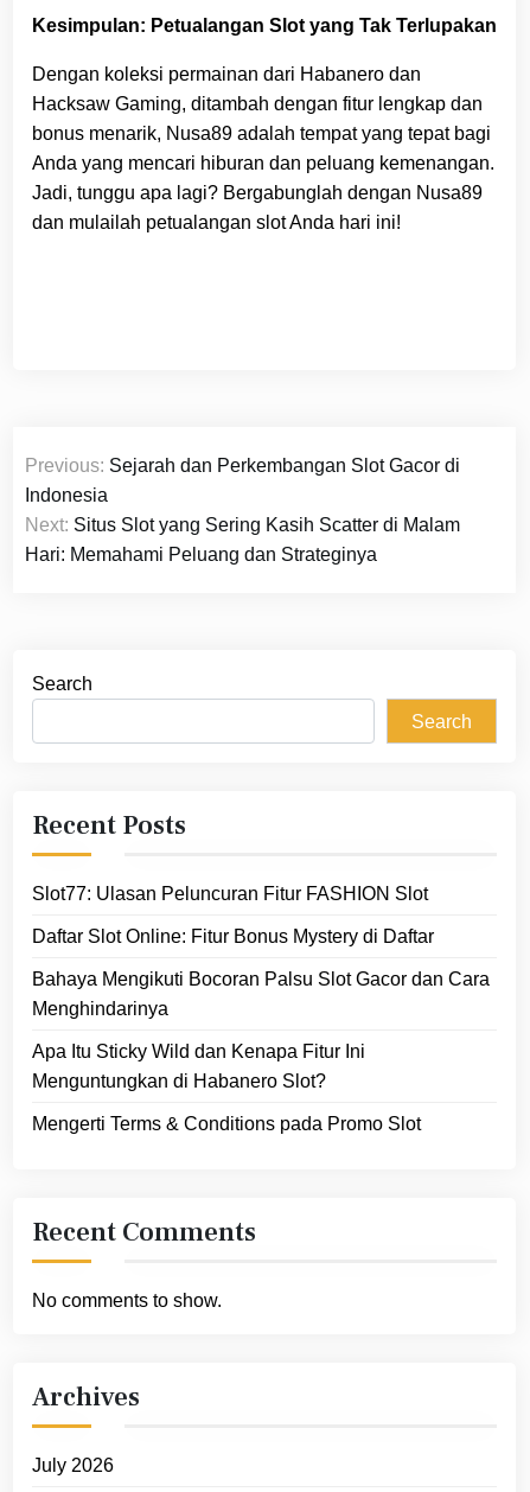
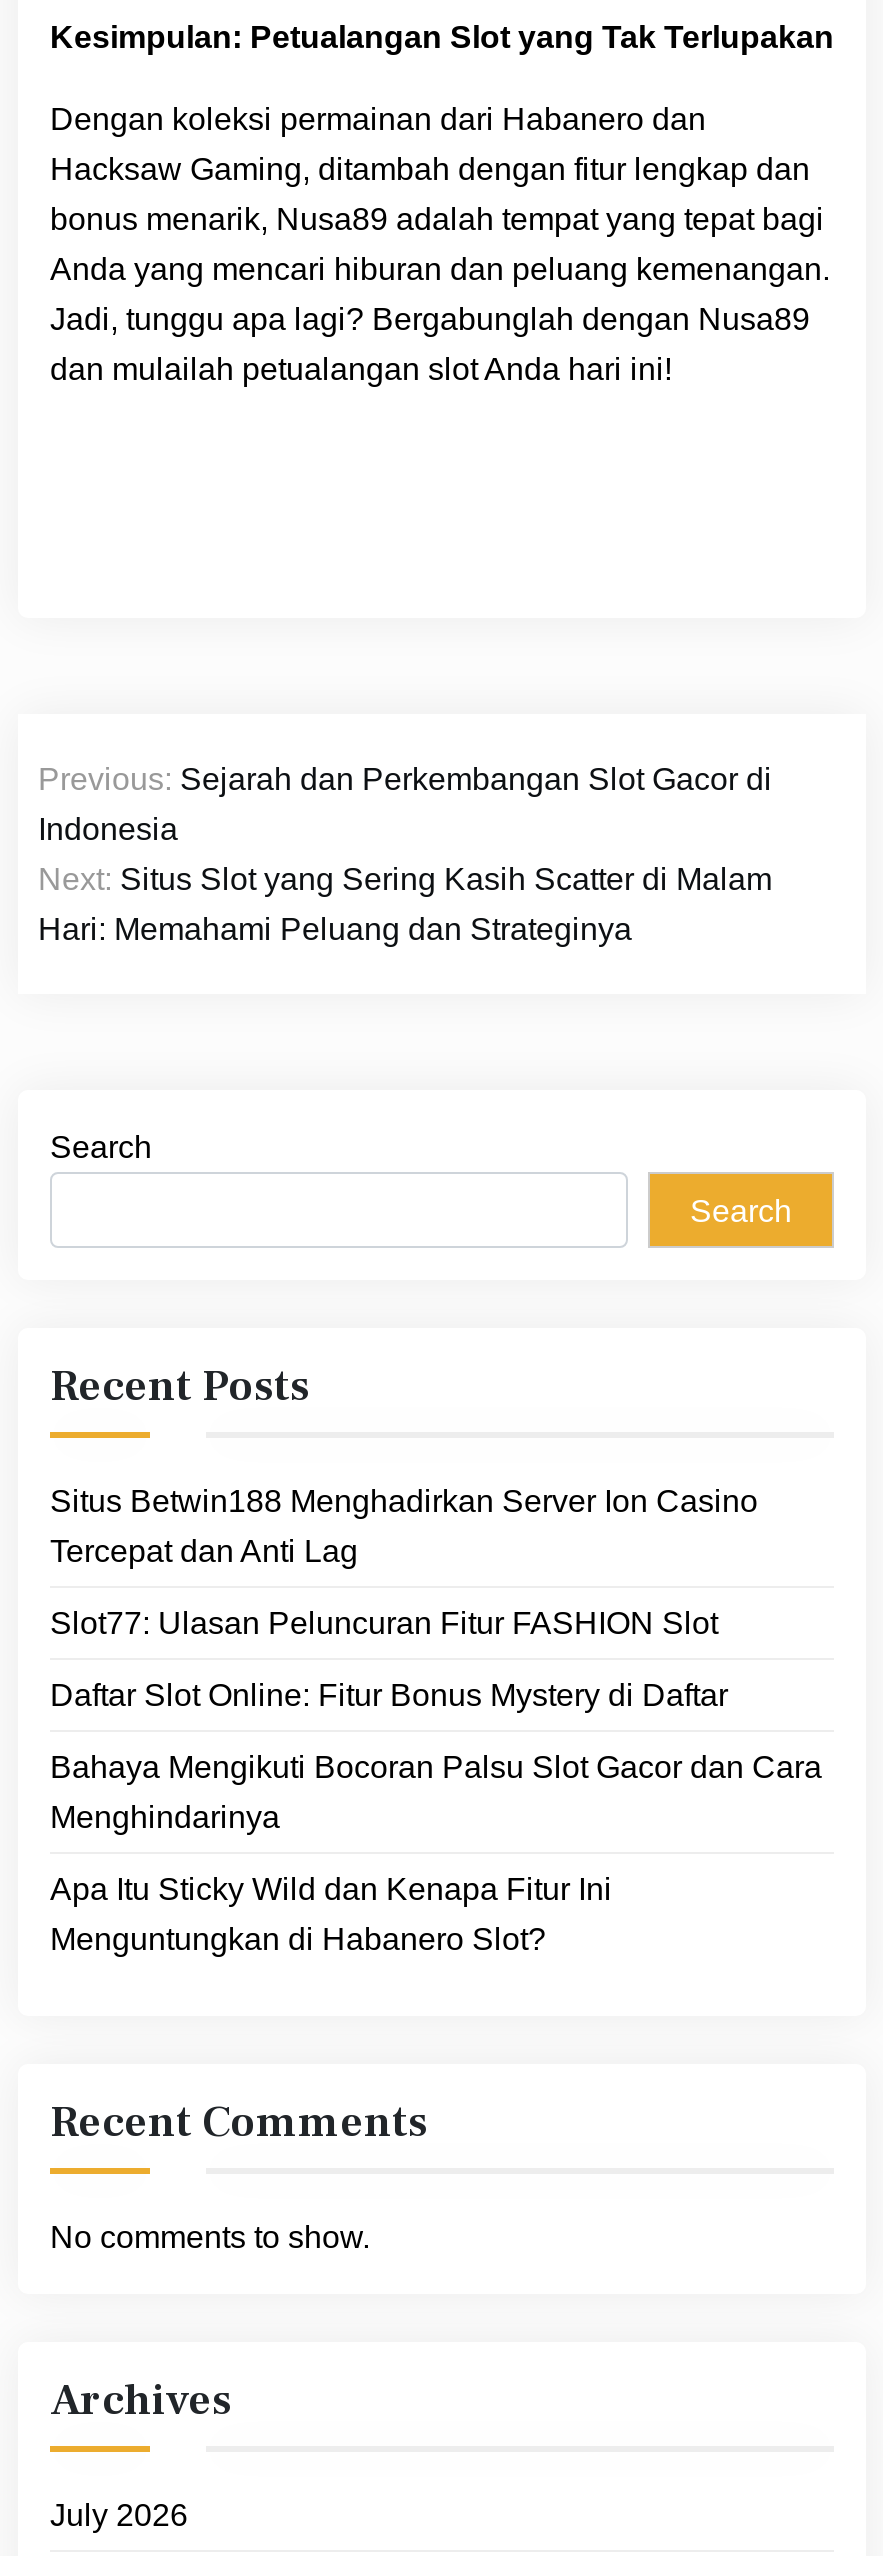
+ Situs Betwin188 Menghadirkan Server Ion Casino
+ Tercepat dan Anti Lag

moved down: Slot77: Ulasan Peluncuran Fitur FASHION Slot | Daftar Slot Online: Fitur Bonus Mystery di Daftar | Bahaya Mengikuti Bocoran Palsu Slot Gacor dan Cara | Menghindarinya | Apa Itu Sticky Wild dan Kenapa Fitur Ini | Menguntungkan di Habanero Slot?

- Mengerti Terms & Conditions pada Promo Slot
